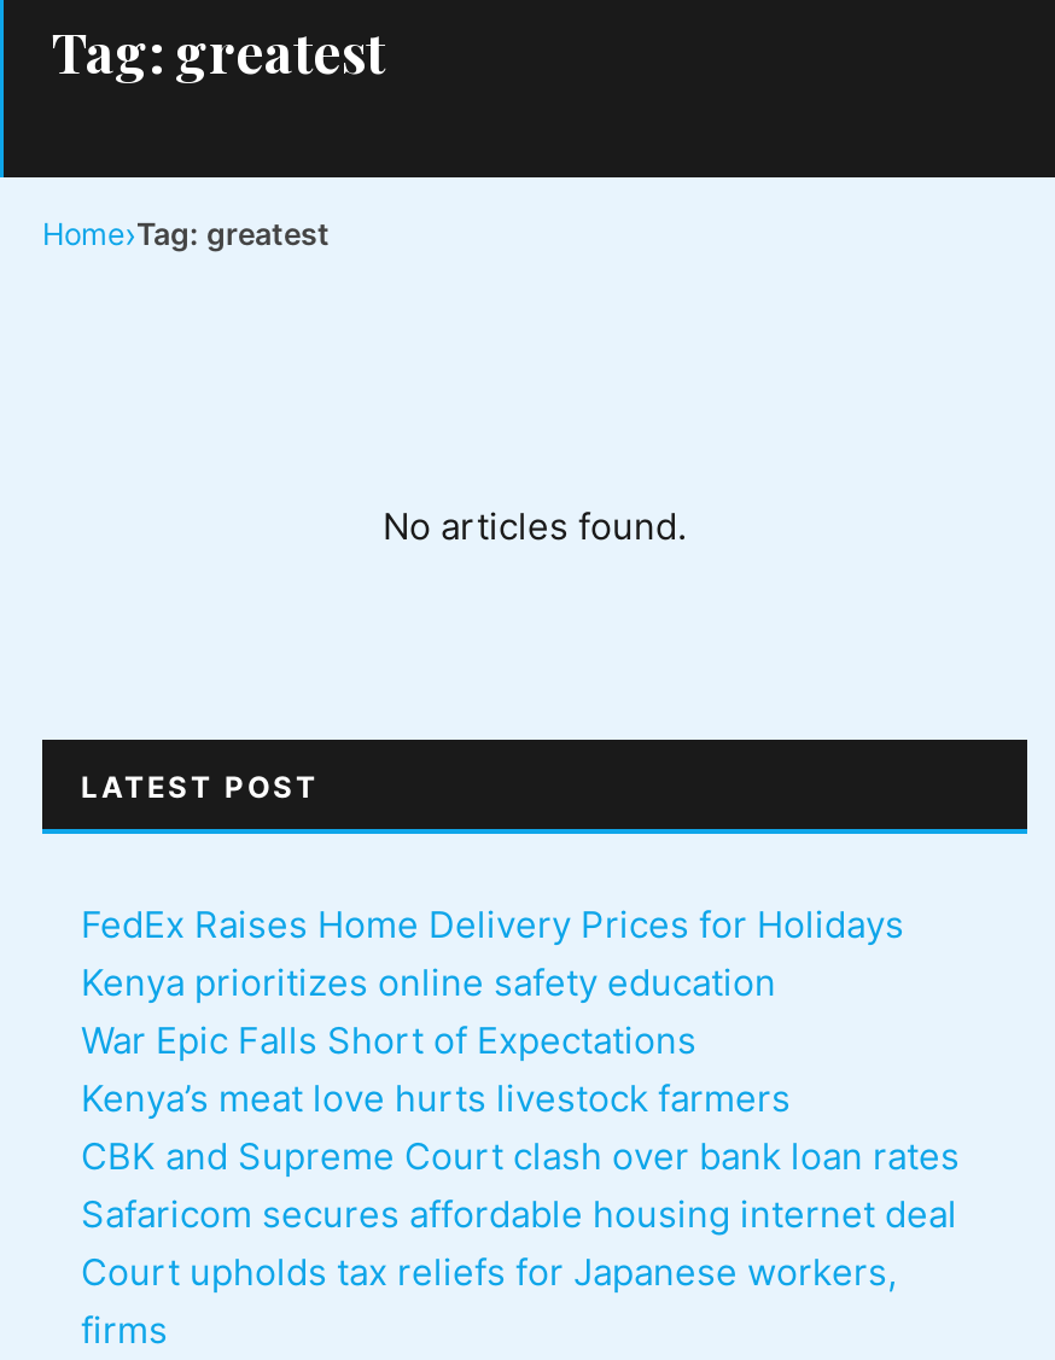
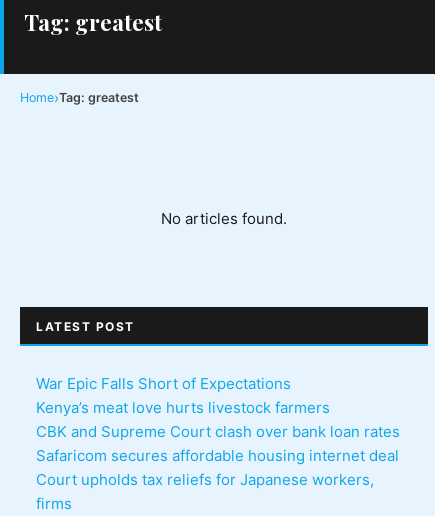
- FedEx Raises Home Delivery Prices for Holidays
- Kenya prioritizes online safety education
